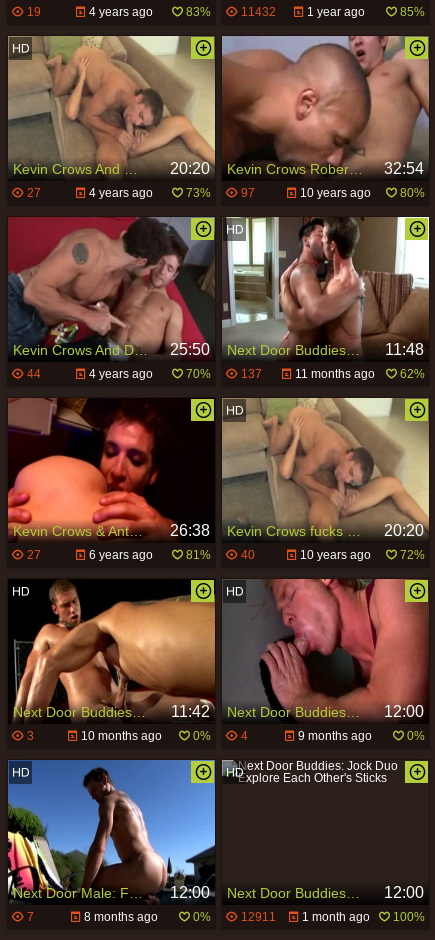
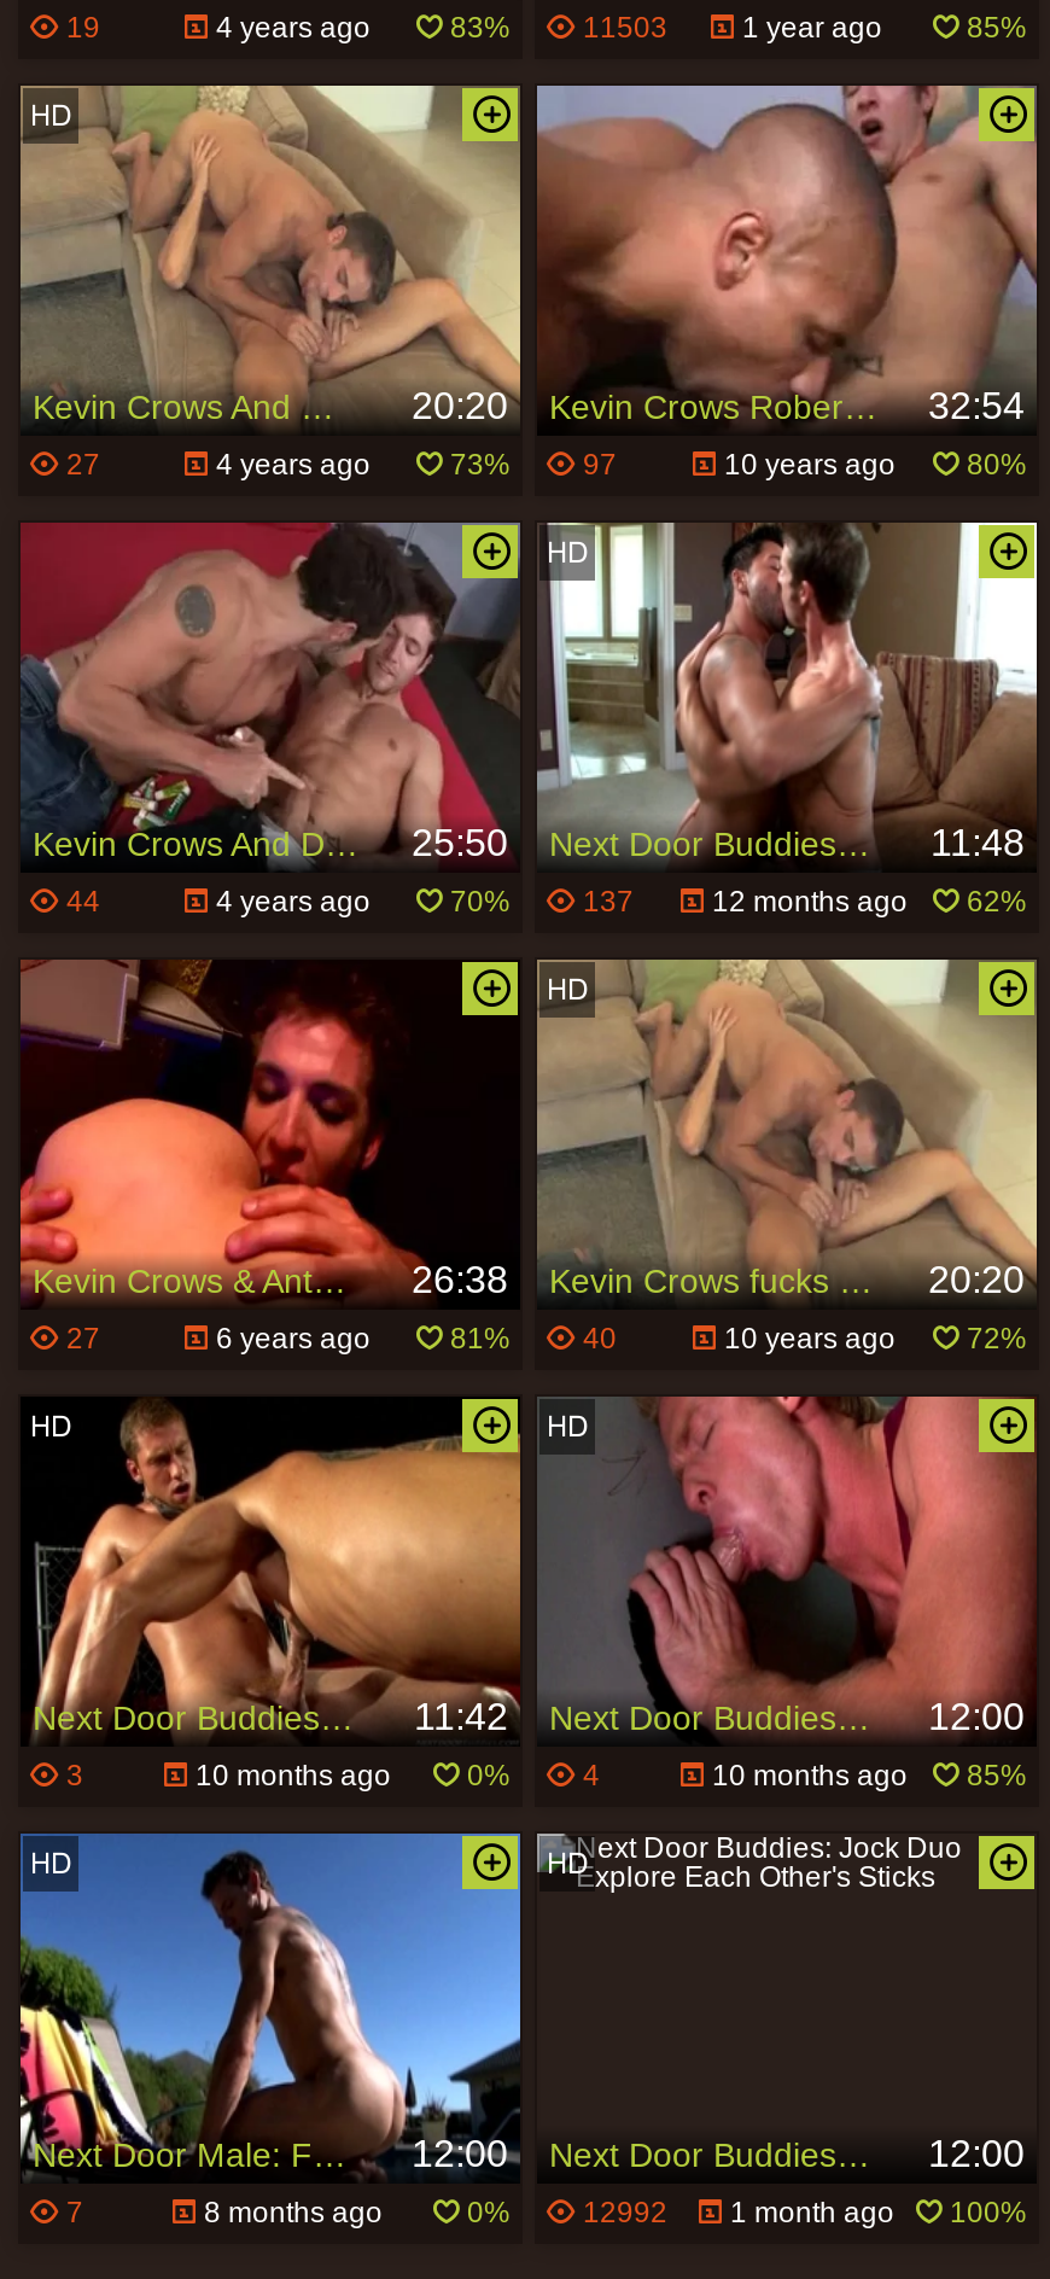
- 83% 11432
+ 83% 11503

- 11 months ago 62%
+ 12 months ago 62%

- 9 months ago
+ 10 months ago

- 0%
+ 85%

- 0% 12911 1 month ago 100%
+ 0% 12992 1 month ago 100%
